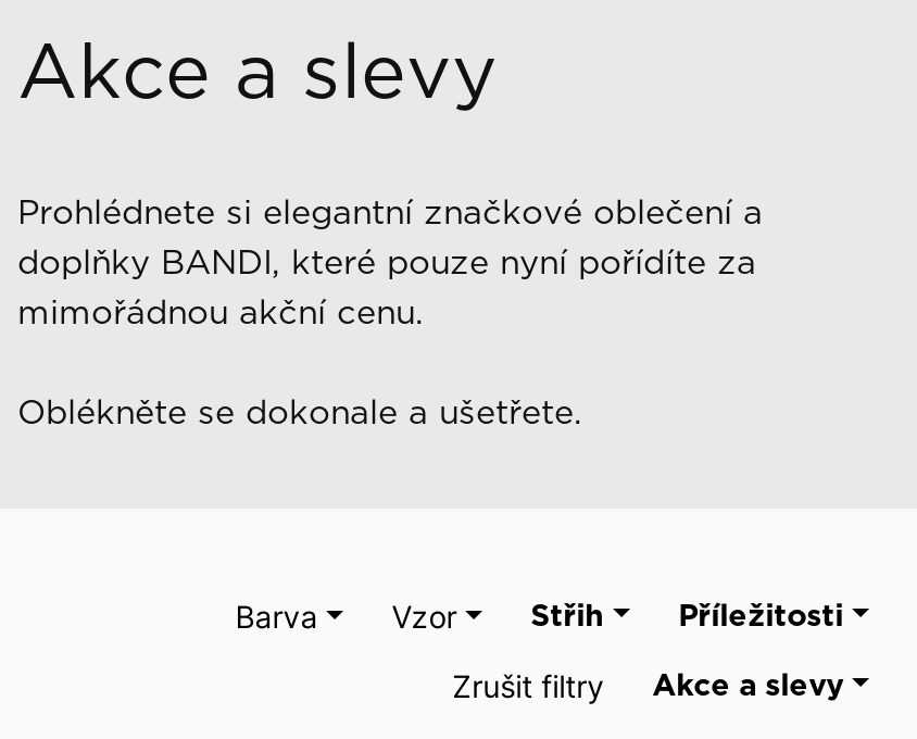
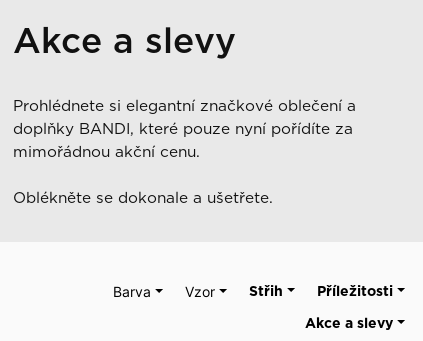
- Zrušit filtry
